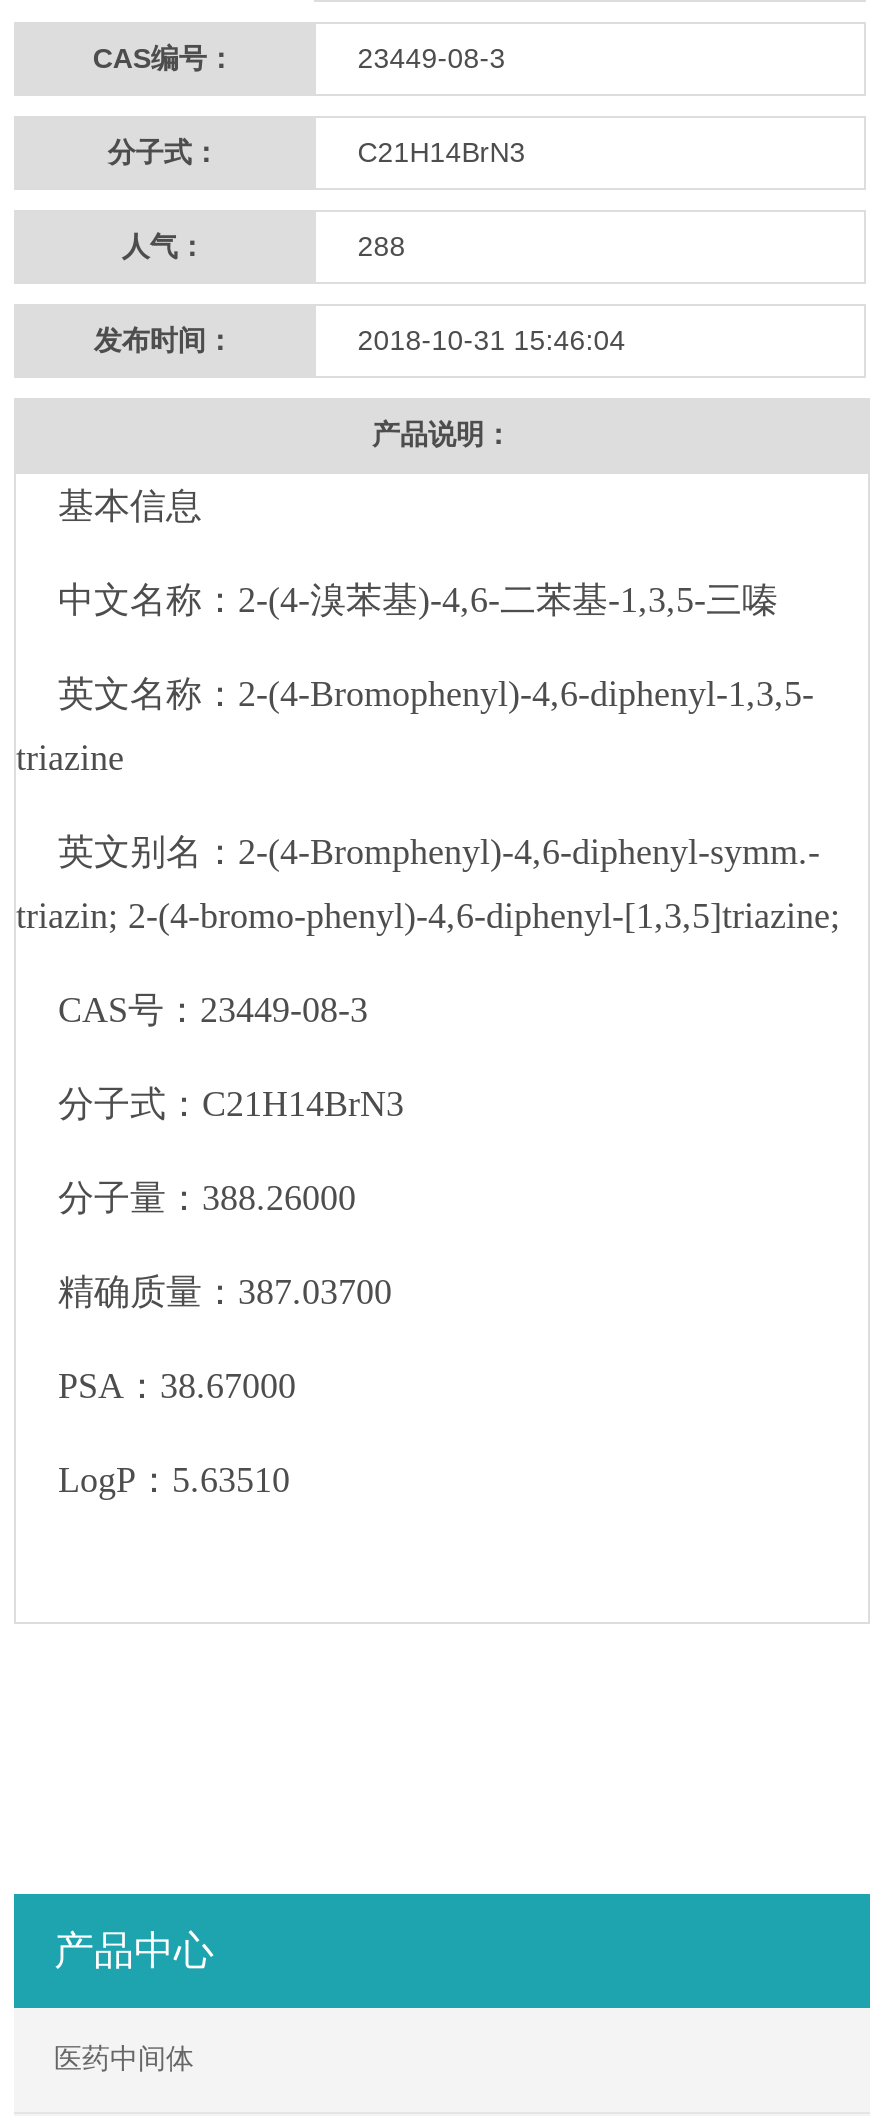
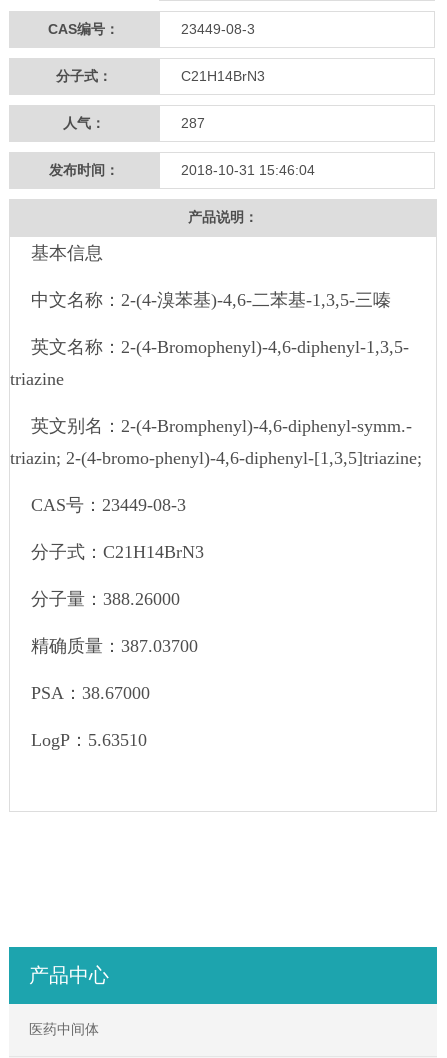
- 288
+ 287
